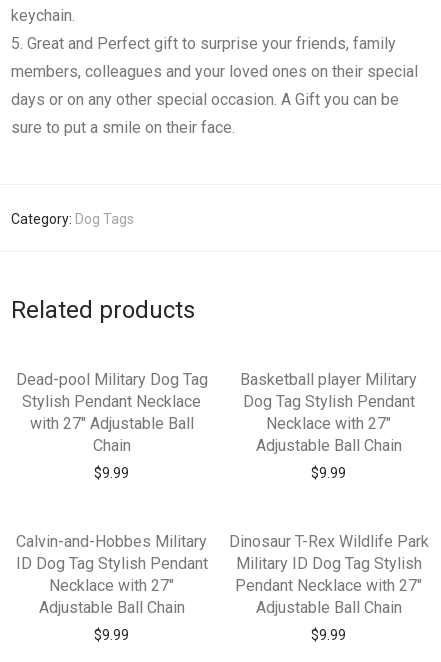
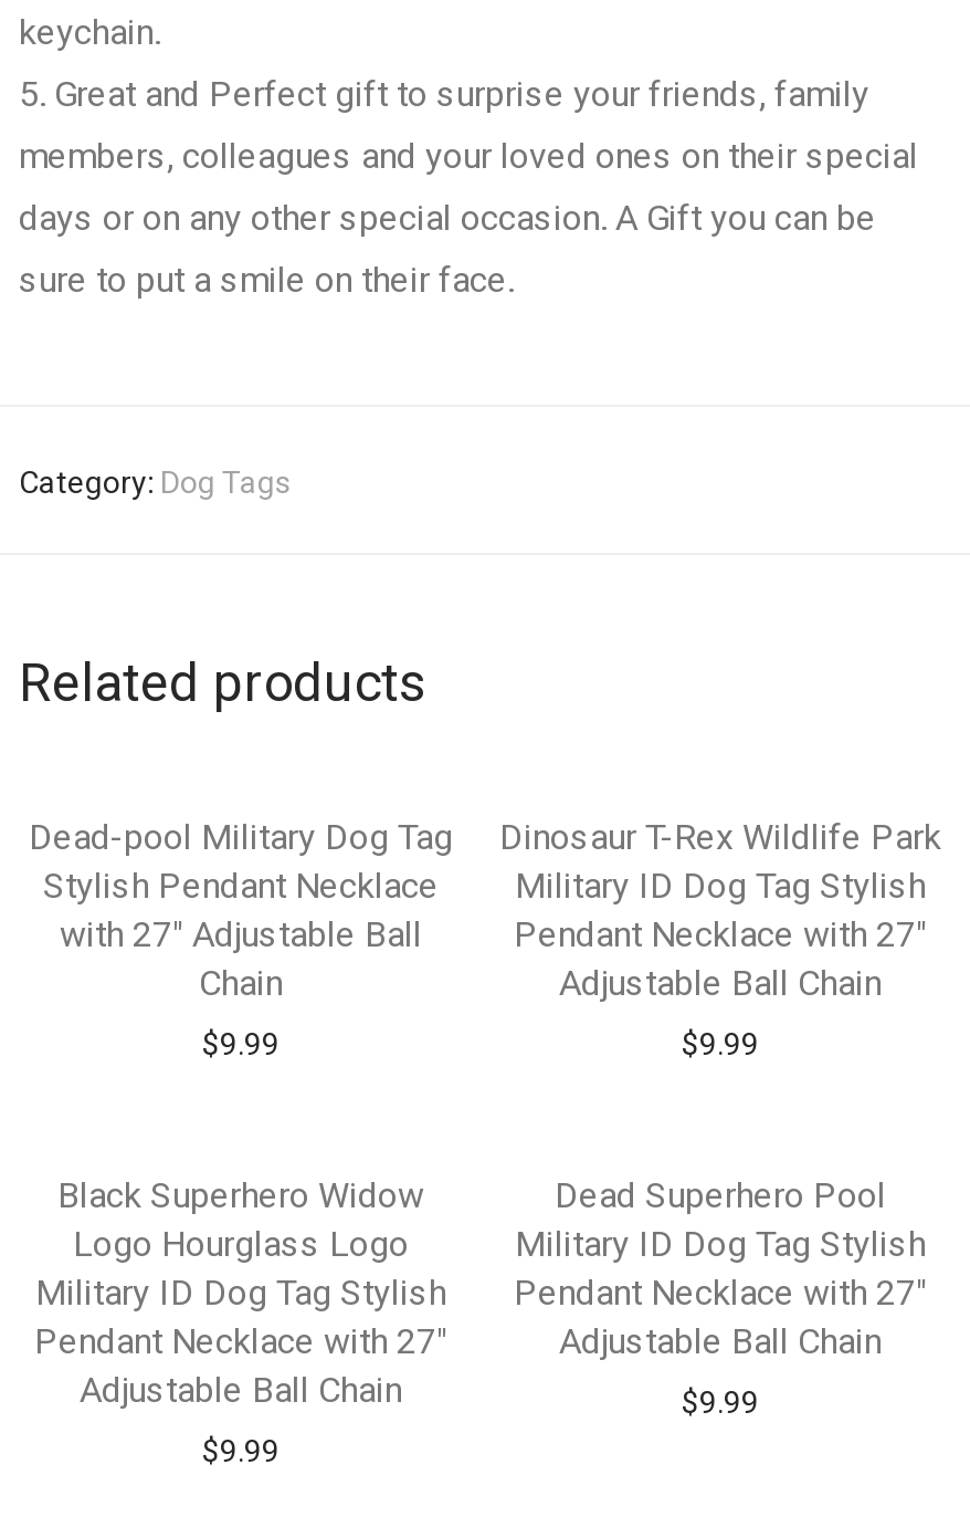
- Basketball player Military
- Dog Tag Stylish Pendant
- Necklace with 27″
+ Military ID Dog Tag Stylish
+ Pendant Necklace with 27″

+ Dead Superhero Pool

- Calvin-and-Hobbes Military
- ID Dog Tag Stylish Pendant
- Necklace with 27″
+ Black Superhero Widow
+ Logo Hourglass Logo
+ Military ID Dog Tag Stylish
+ Pendant Necklace with 27″

moved up: Dinosaur T-Rex Wildlife Park
